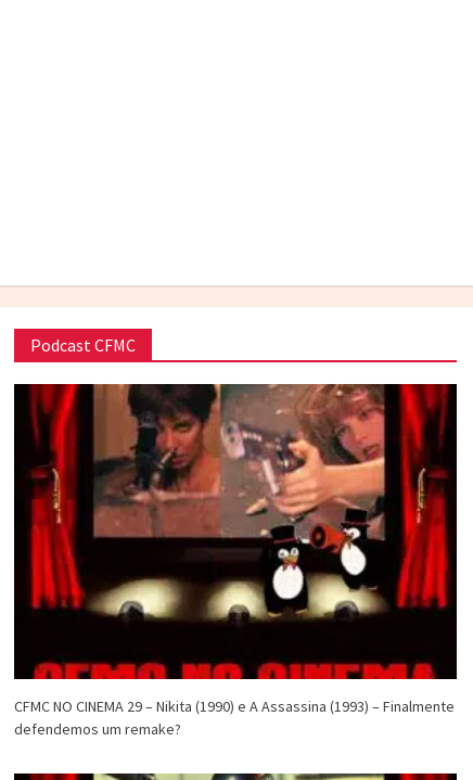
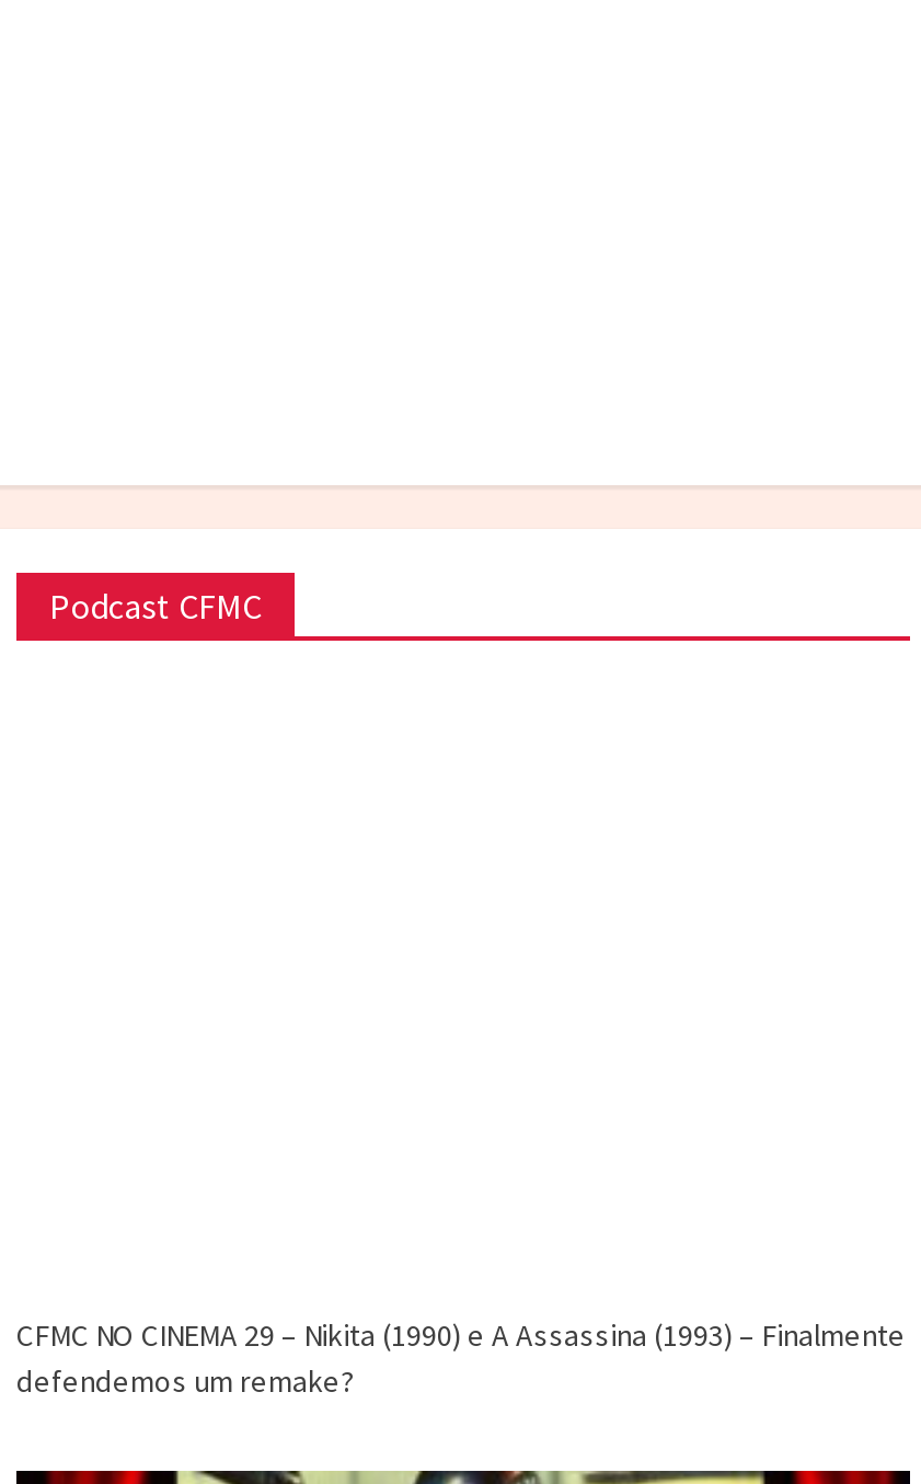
- [image]
